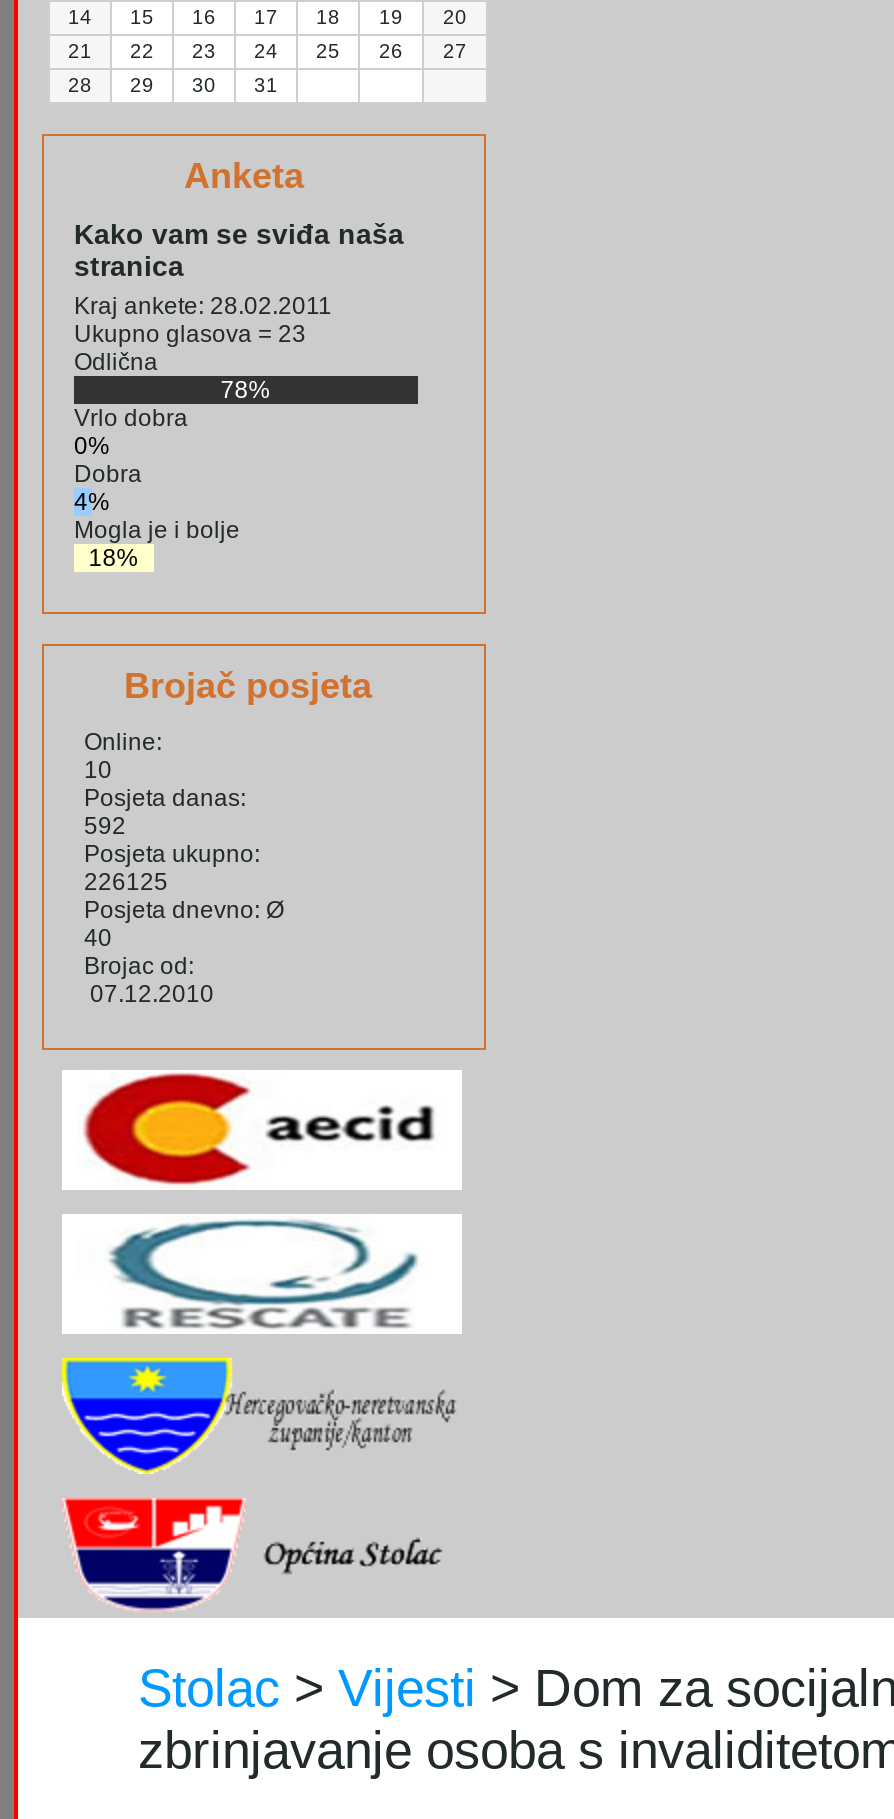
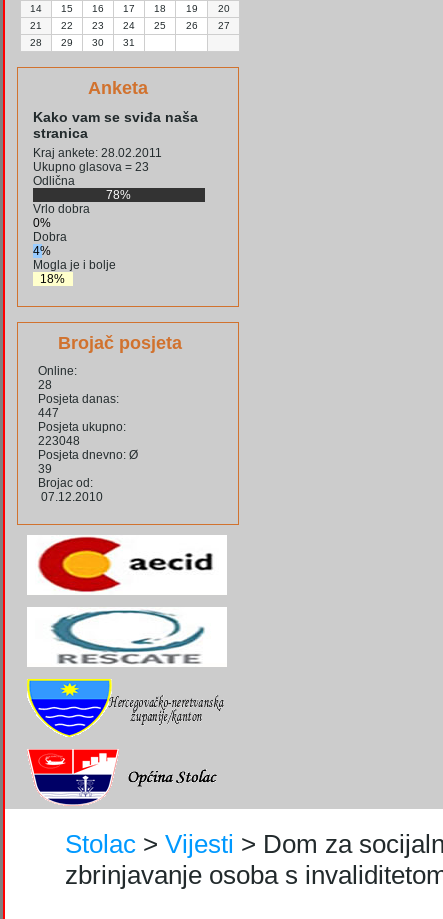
- 10
+ 28

- 592
+ 447

- 226125
+ 223048

- 40
+ 39
